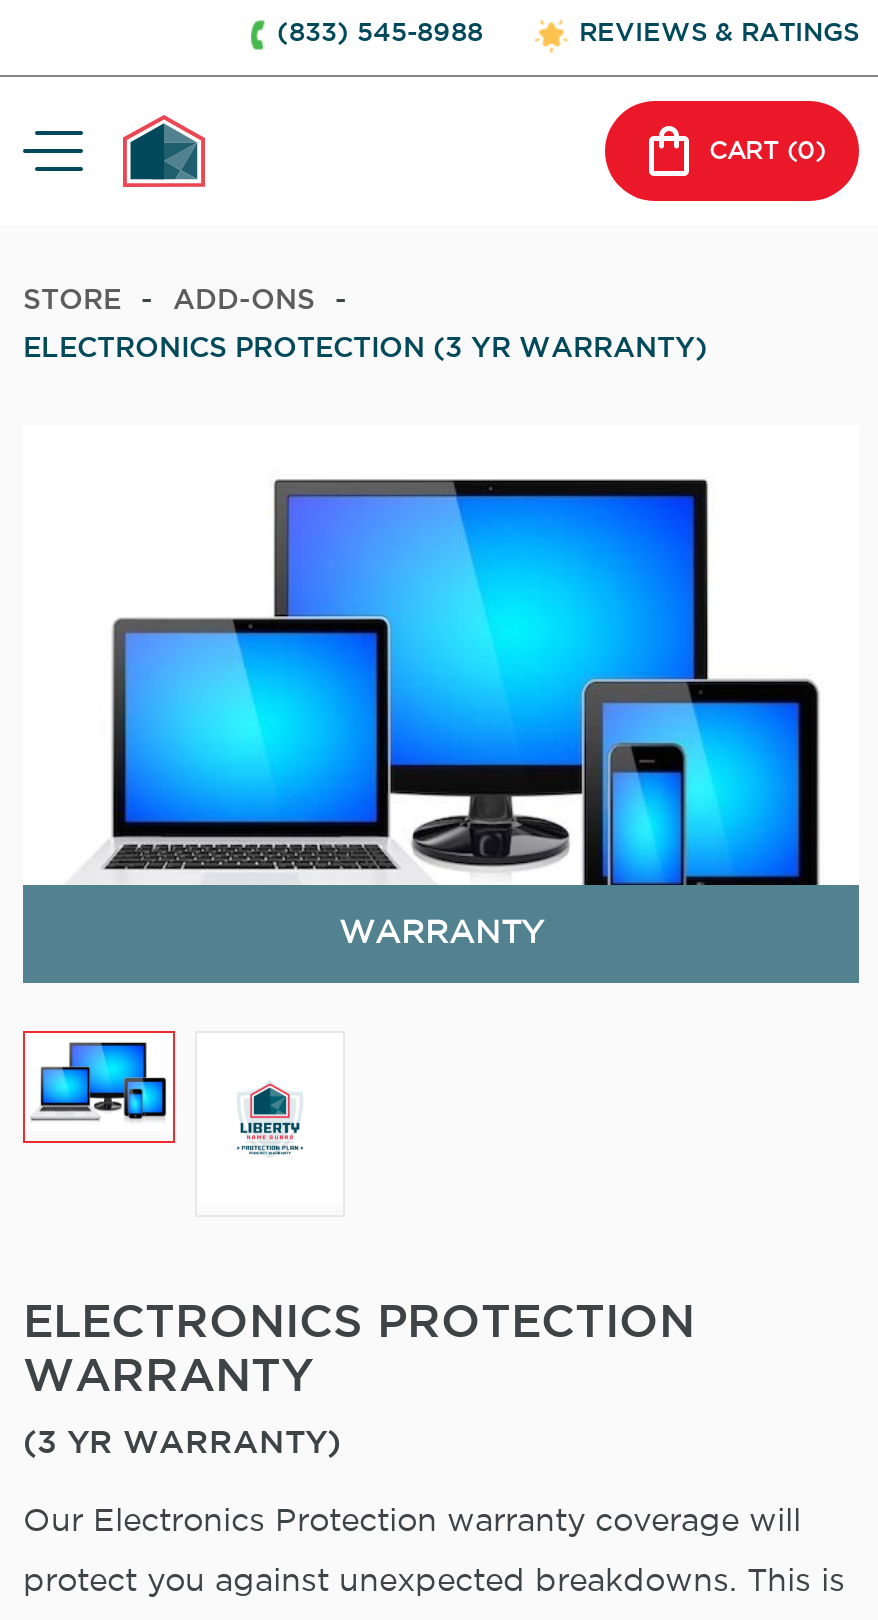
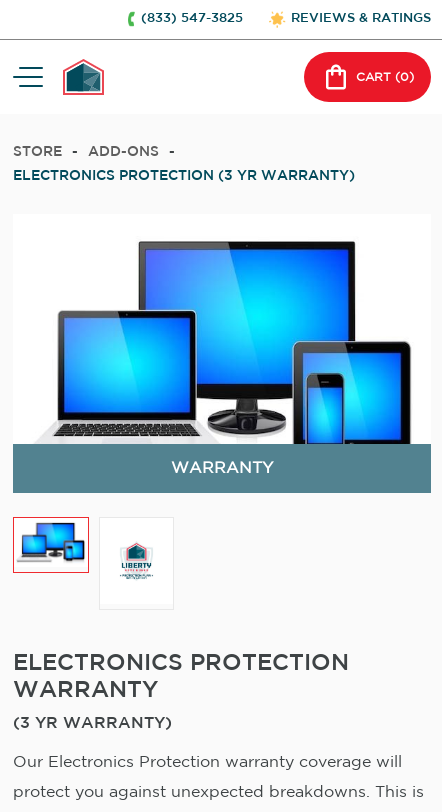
- (833) 545-8988
+ (833) 547-3825
